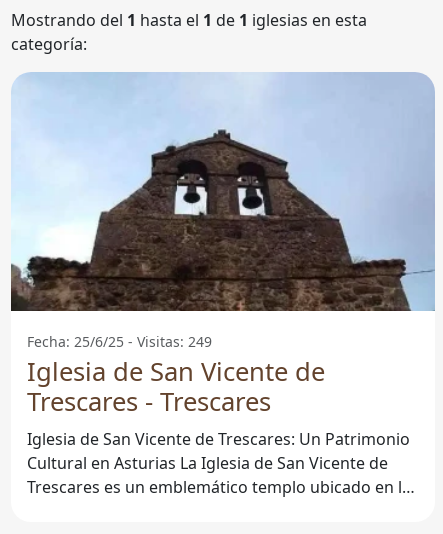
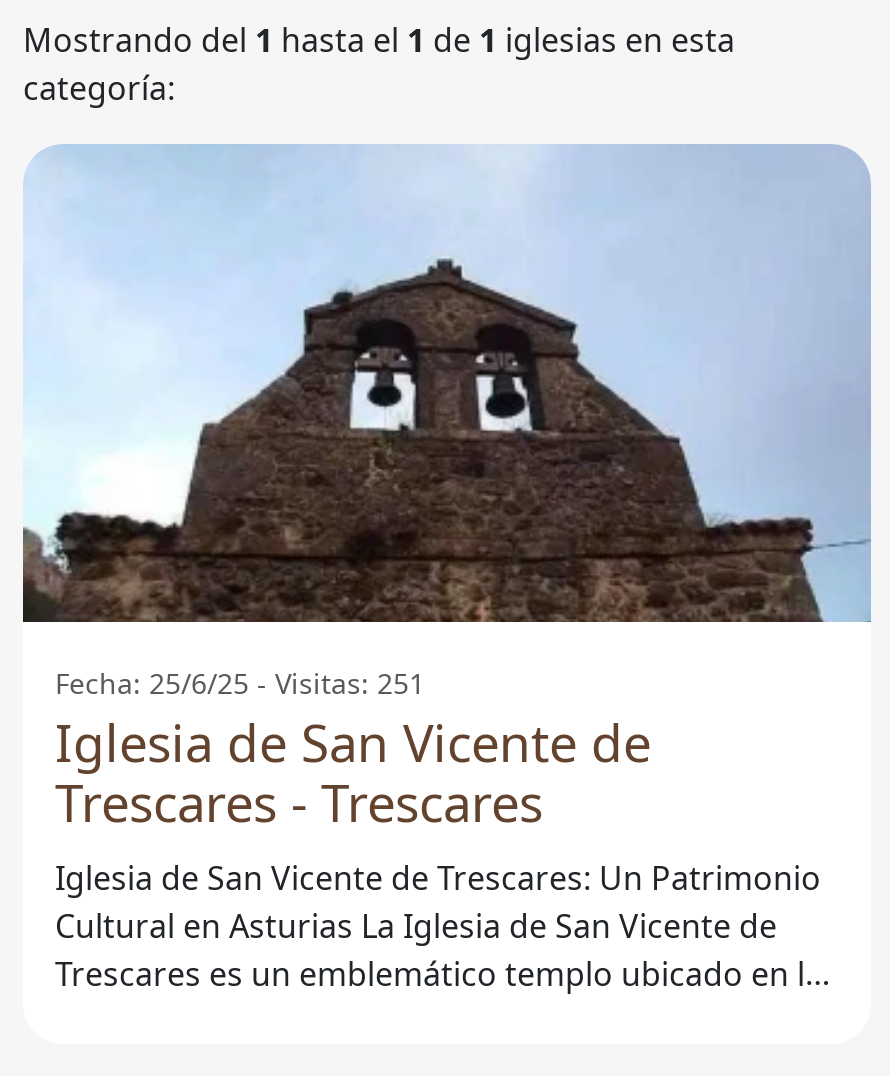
- Fecha: 25/6/25 - Visitas: 249
+ Fecha: 25/6/25 - Visitas: 251
